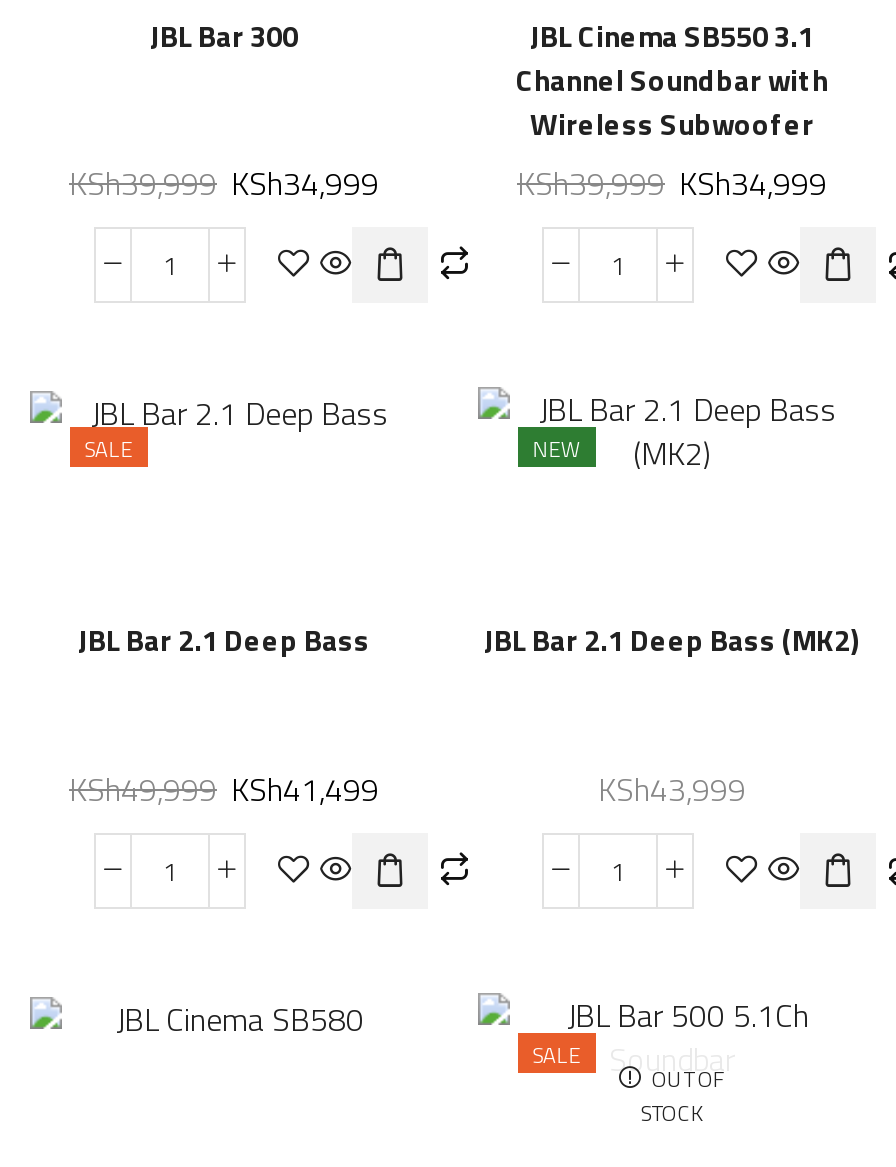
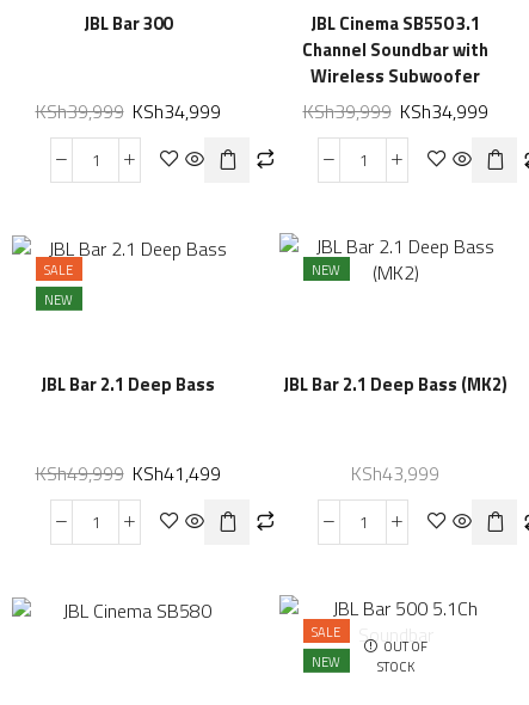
+ NEW

+ NEW
